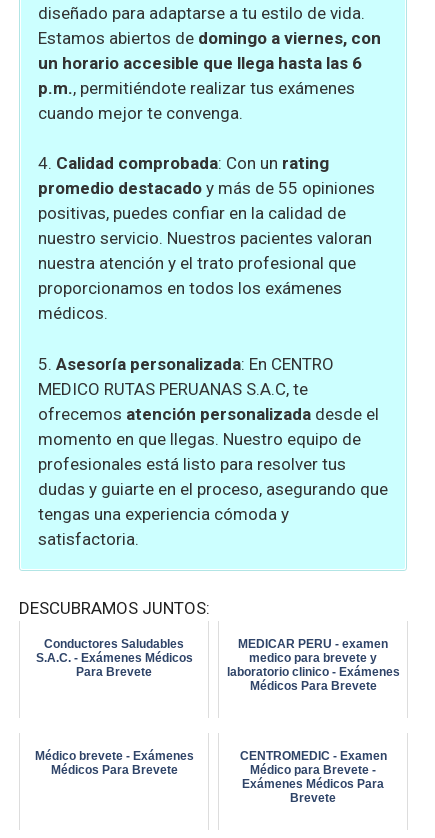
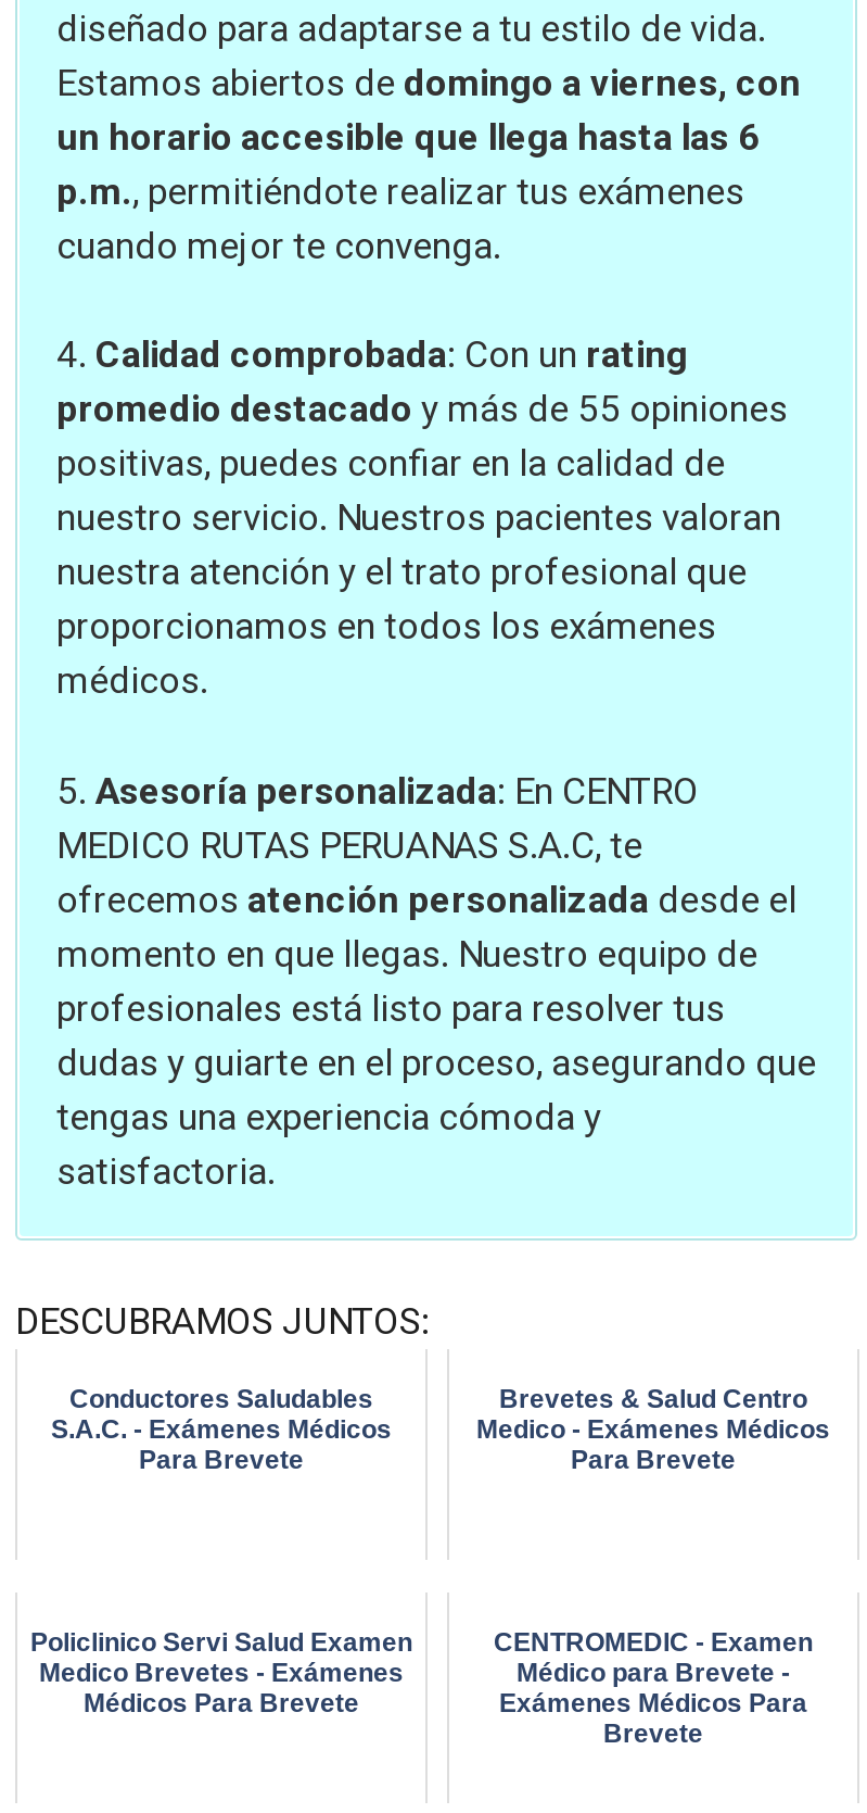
- MEDICAR PERU - examen
- medico para brevete y
- laboratorio clinico - Exámenes
- Médicos Para Brevete
+ Brevetes & Salud Centro
+ Medico - Exámenes Médicos
+ Para Brevete

- Médico brevete - Exámenes
+ Policlinico Servi Salud Examen
+ Medico Brevetes - Exámenes
